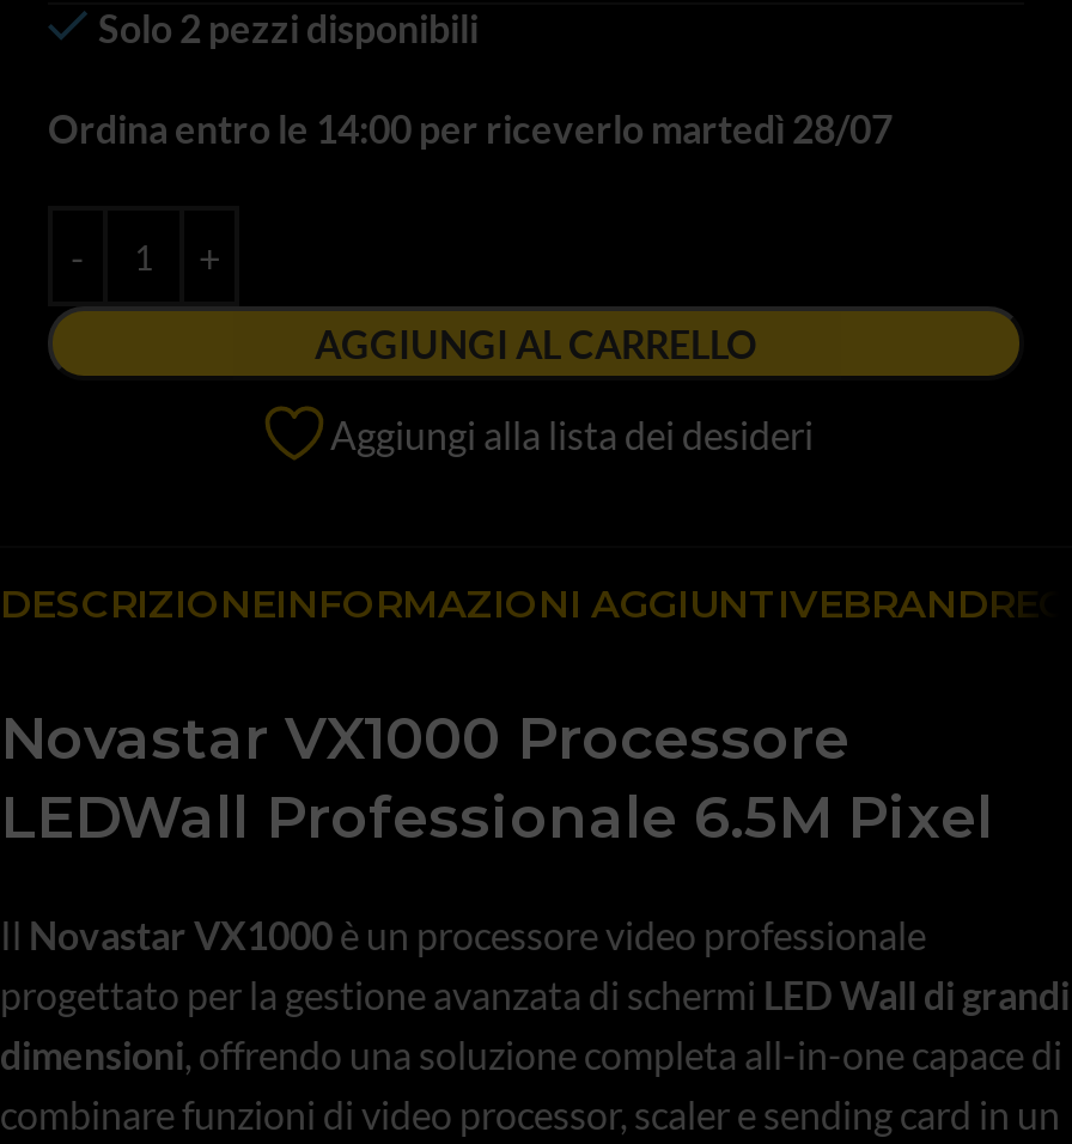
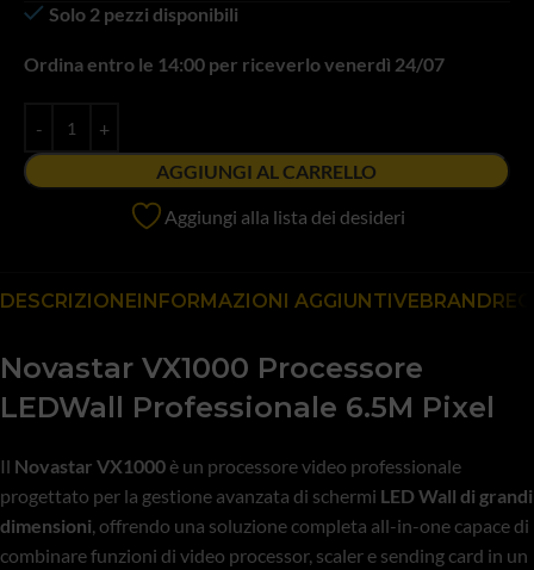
- Ordina entro le 14:00 per riceverlo martedì 28/07
+ Ordina entro le 14:00 per riceverlo venerdì 24/07
